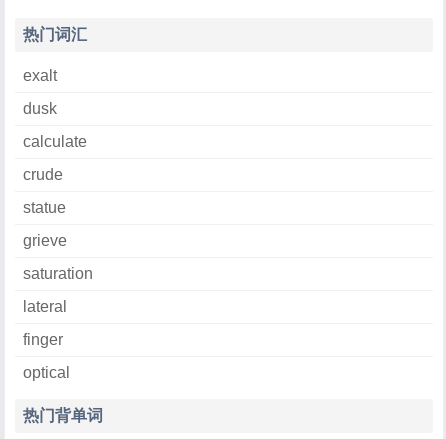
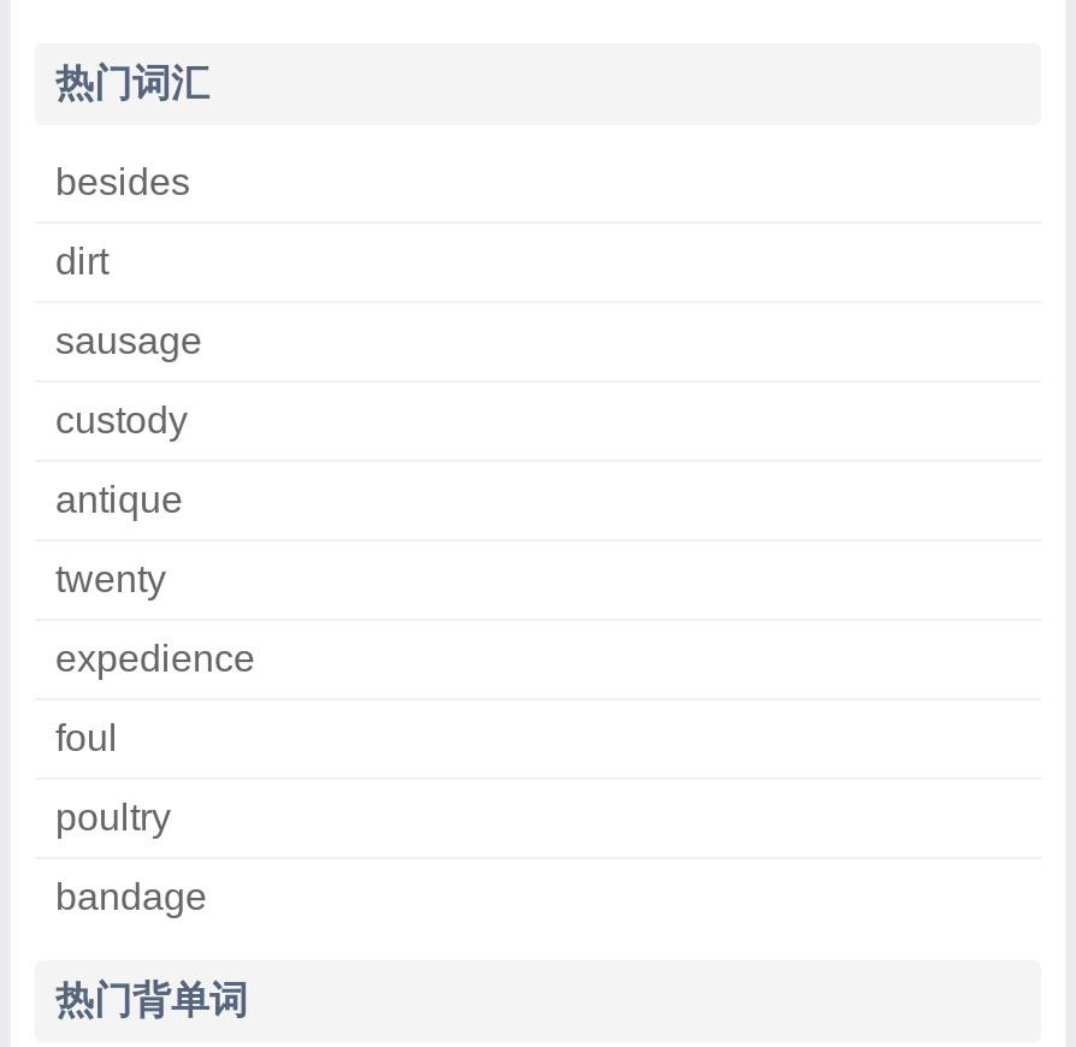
- exalt
+ besides

- dusk
+ dirt

- calculate
+ sausage

- crude
+ custody

- statue
+ antique

- grieve
+ twenty

- saturation
+ expedience

- lateral
+ foul

- finger
+ poultry

- optical
+ bandage
